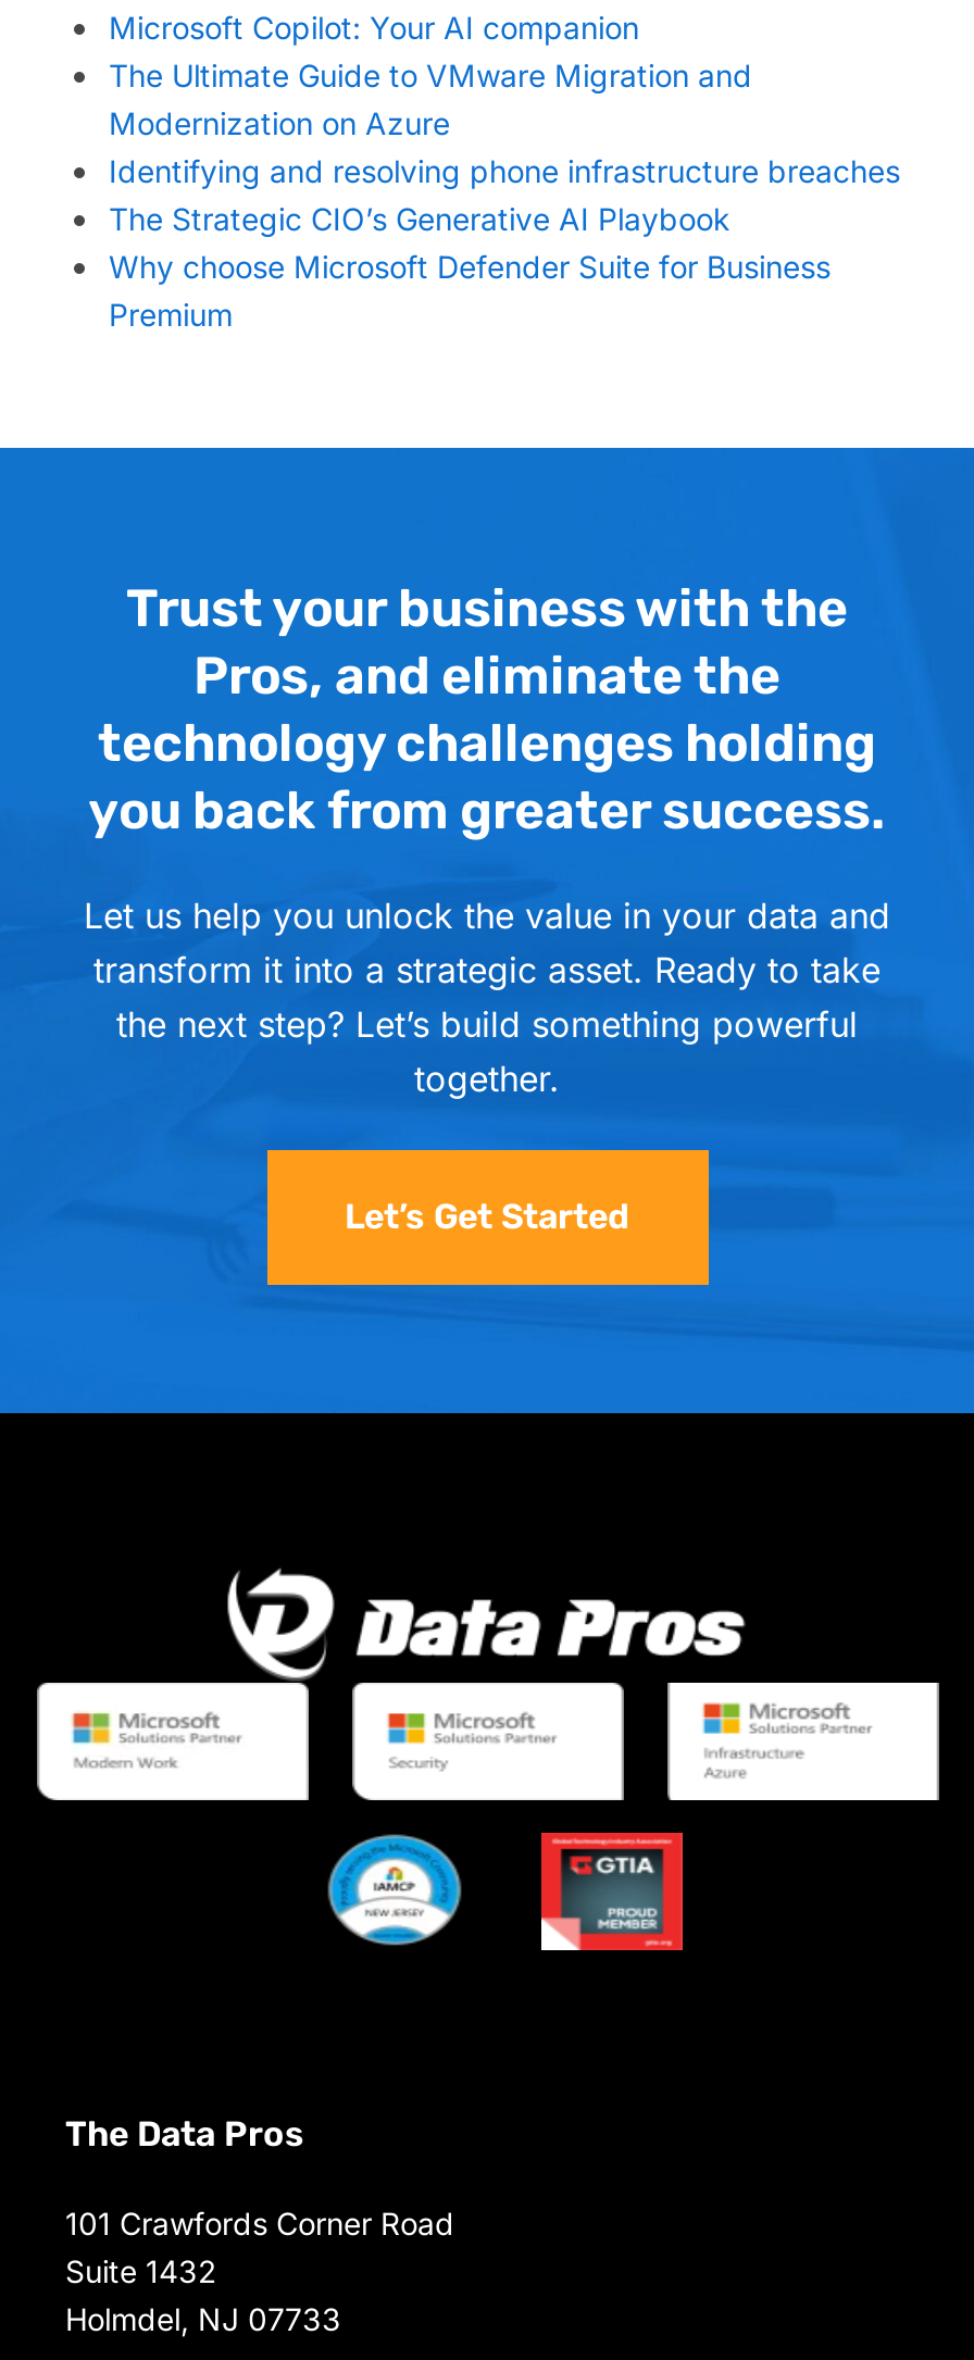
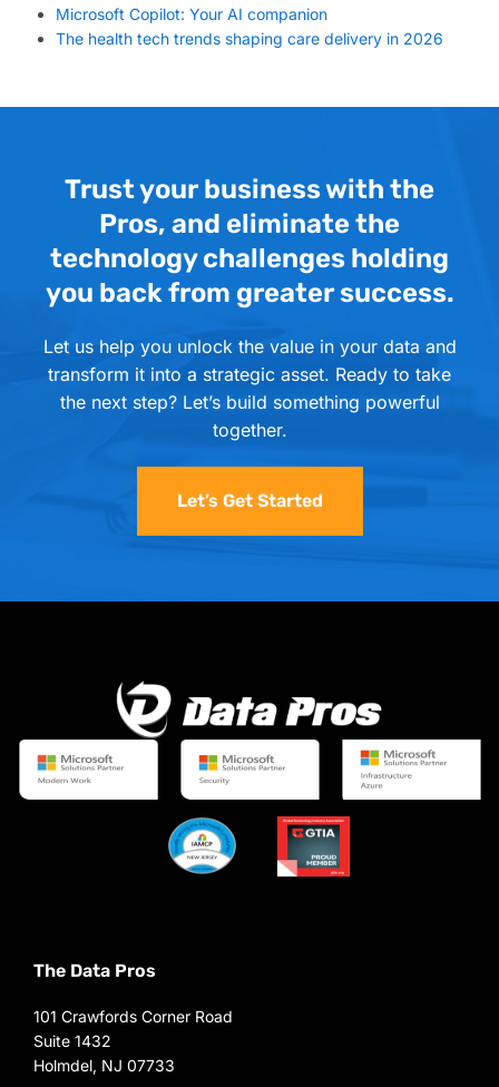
- The Ultimate Guide to VMware Migration and
- Modernization on Azure
- Identifying and resolving phone infrastructure breaches
- The Strategic CIO’s Generative AI Playbook
- Why choose Microsoft Defender Suite for Business
- Premium
+ The health tech trends shaping care delivery in 2026
